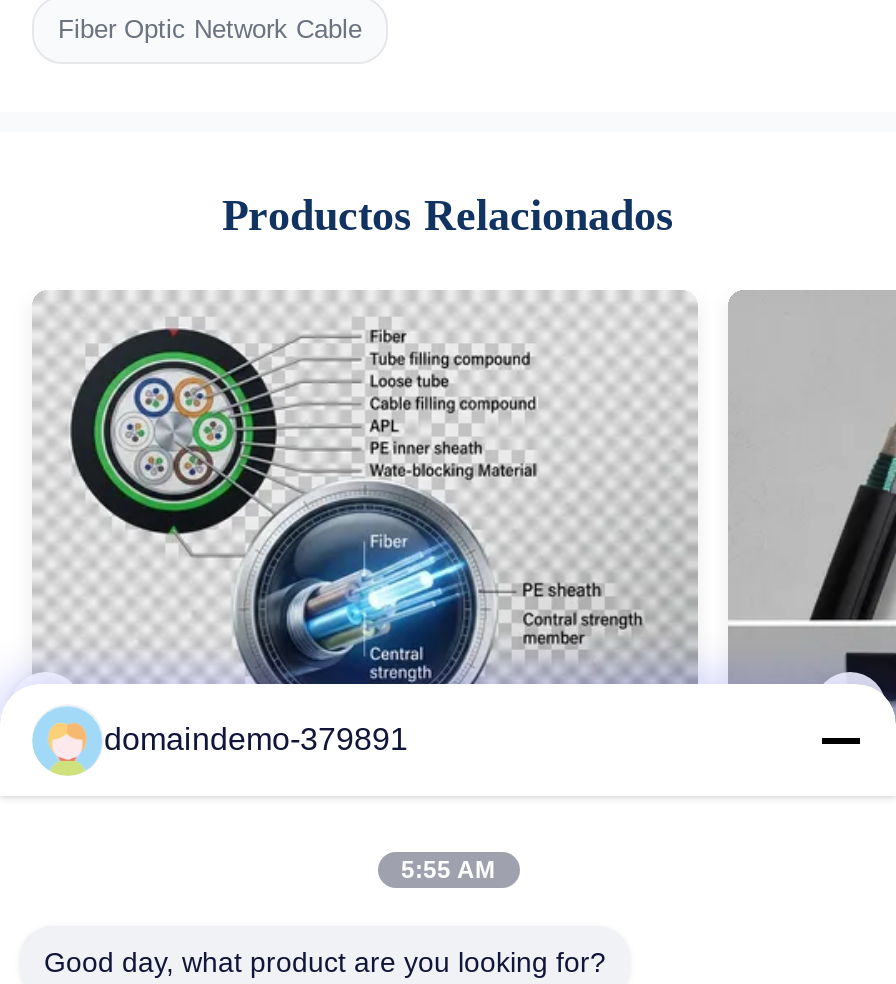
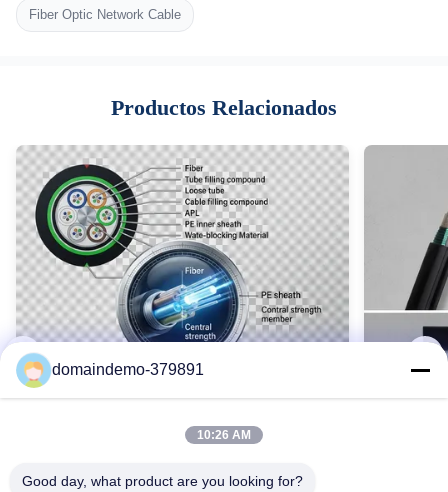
- 5:55 AM
+ 10:26 AM
